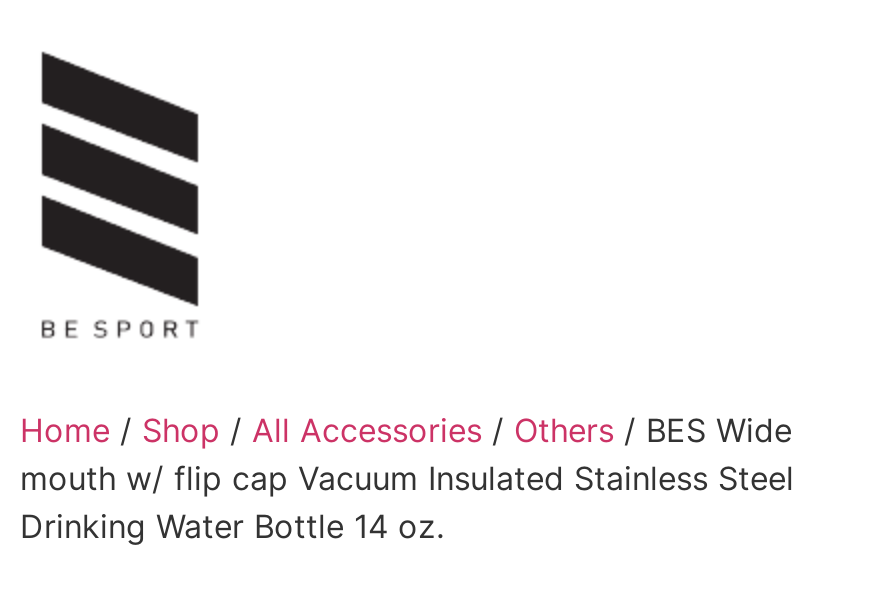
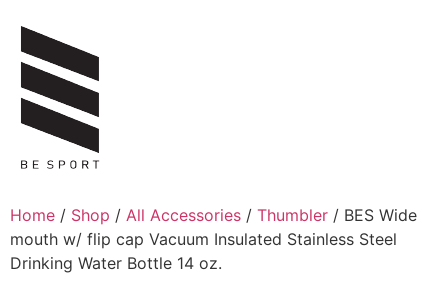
- Home / Shop / All Accessories / Others / BES Wide
+ Home / Shop / All Accessories / Thumbler / BES Wide
